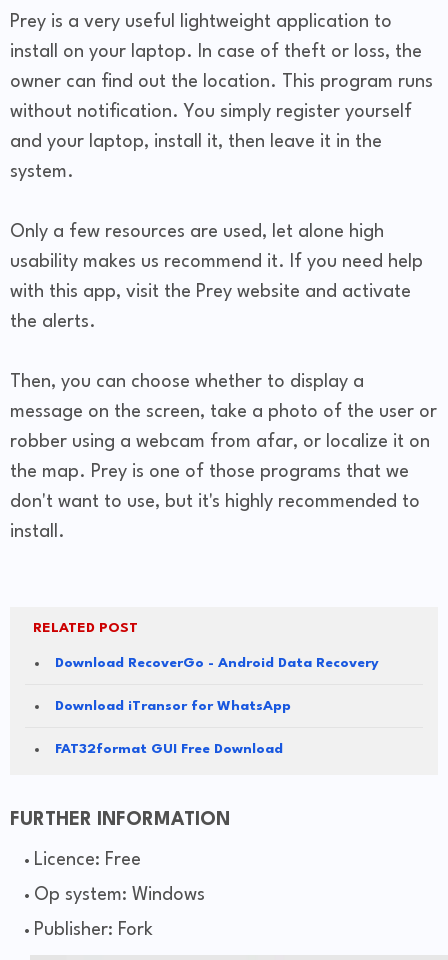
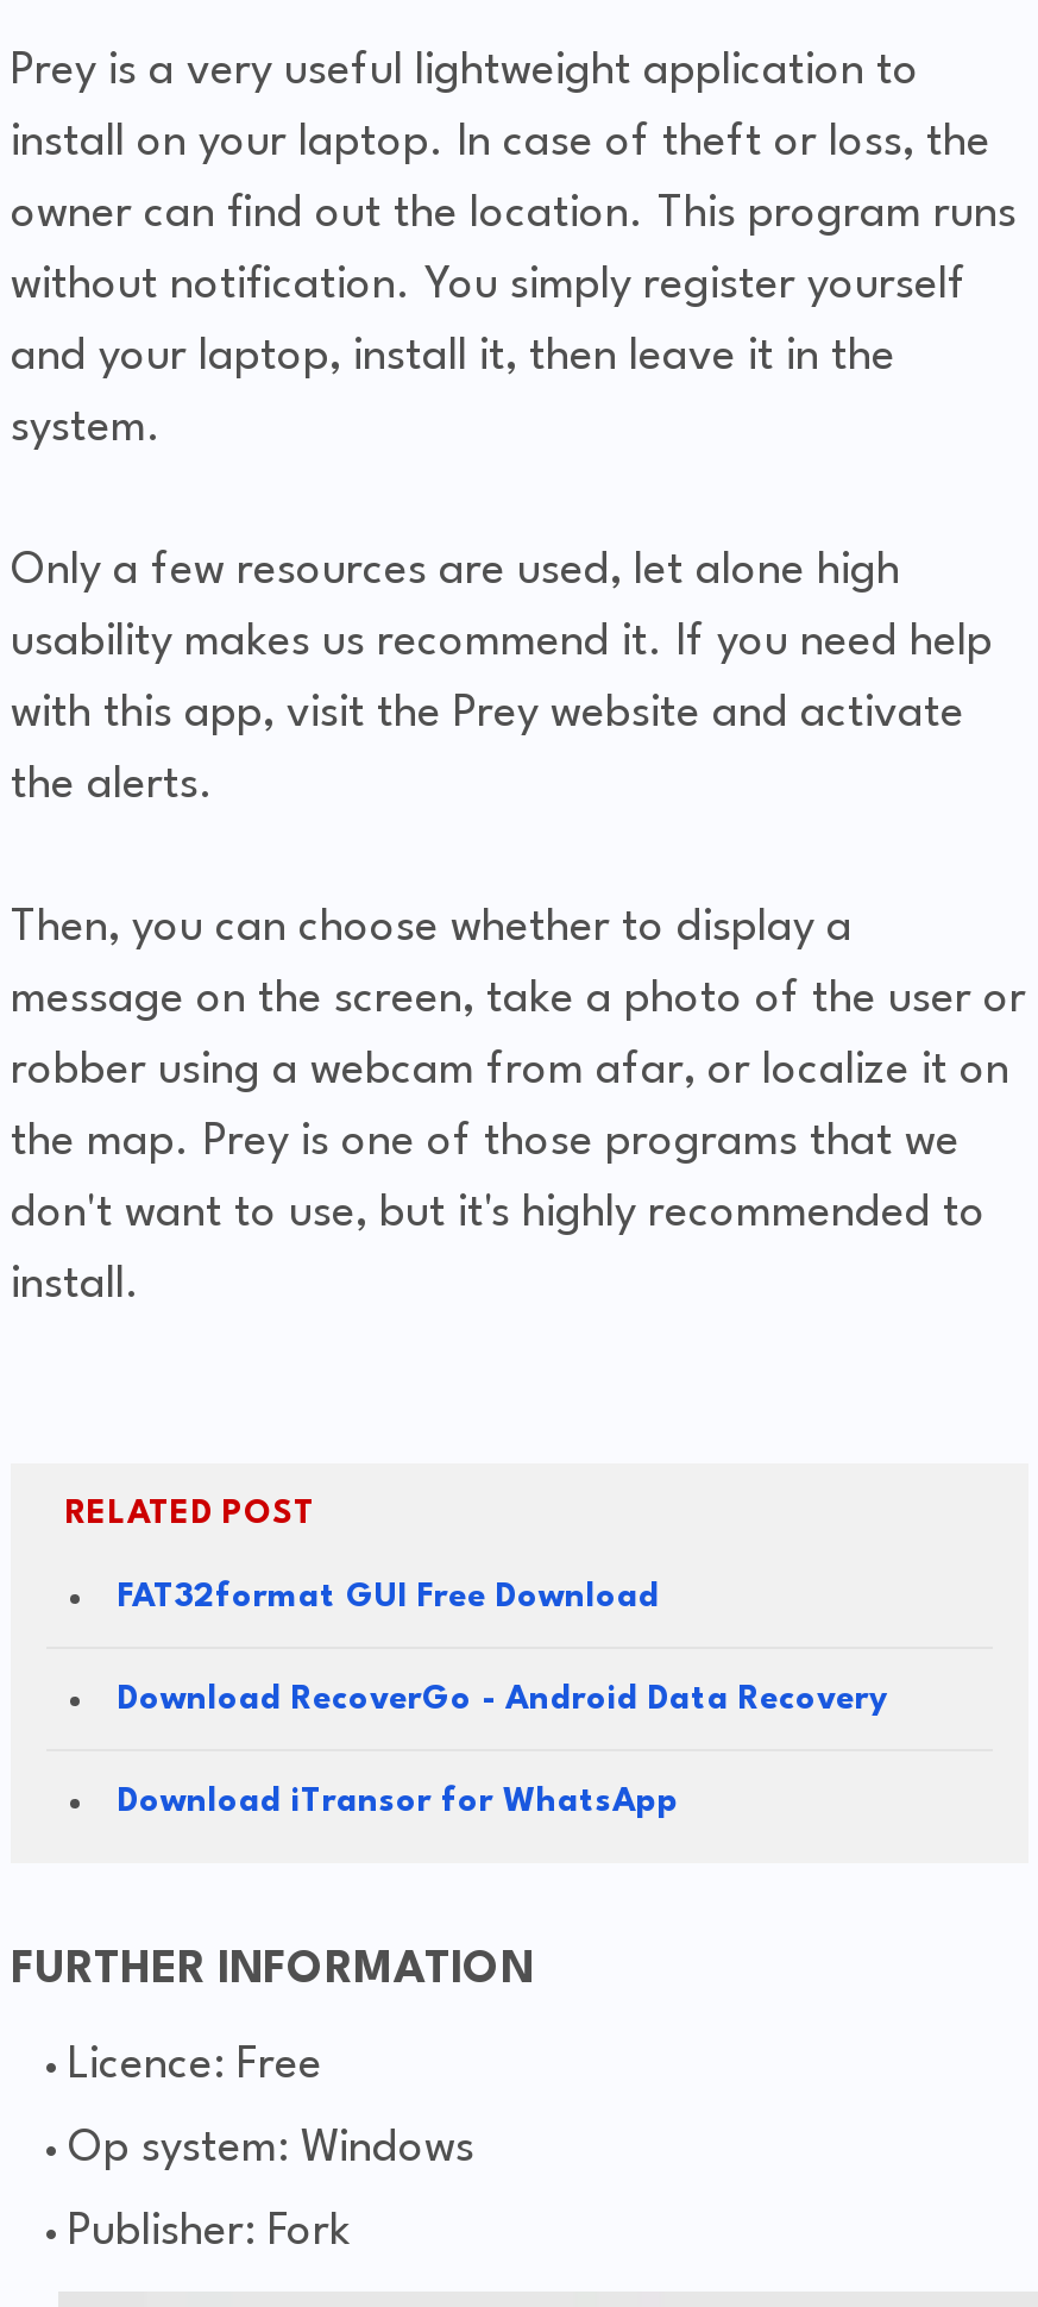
moved down: Download RecoverGo - Android Data Recovery | Download iTransor for WhatsApp

moved up: FAT32format GUI Free Download
